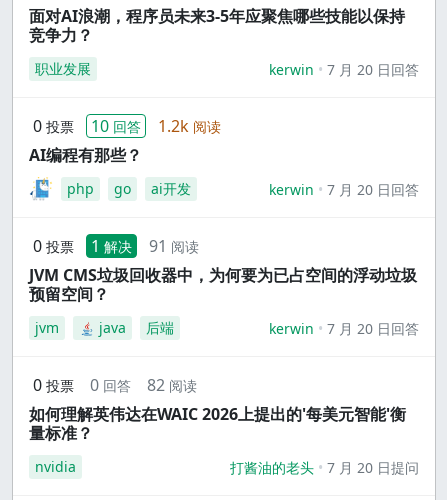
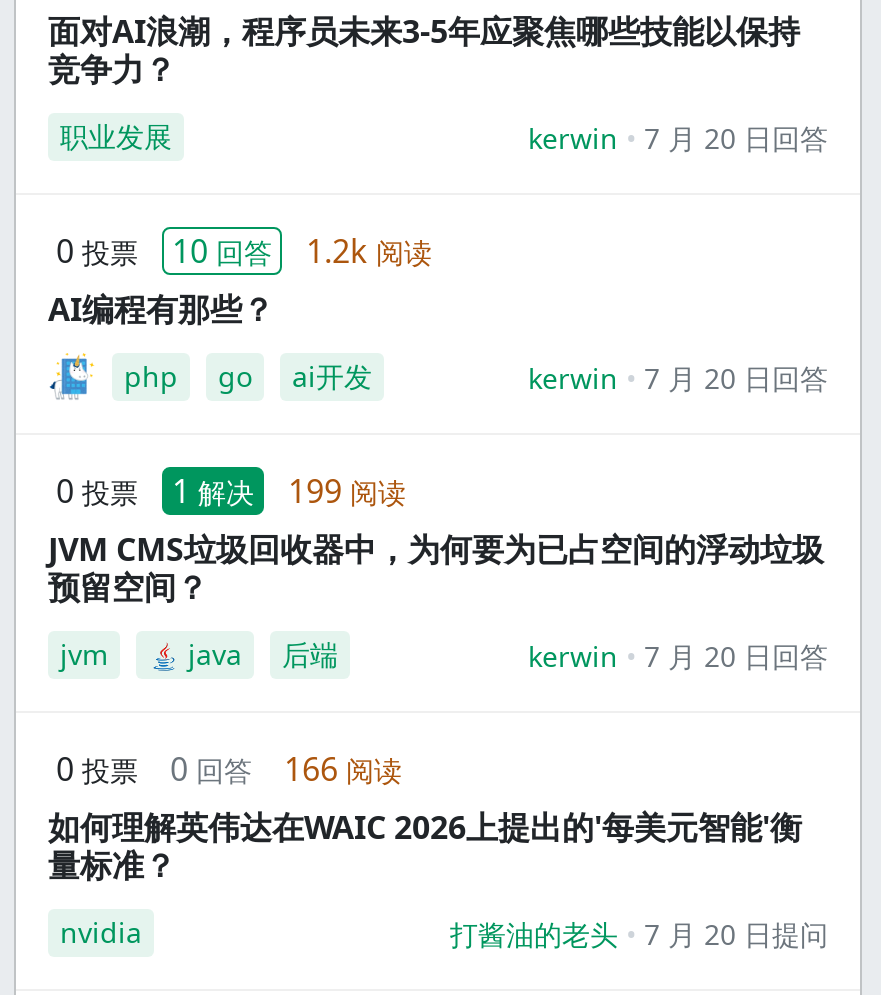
- 0 投票 1 解决 91 阅读
+ 0 投票 1 解决 199 阅读

- 0 投票 0 回答 82 阅读
+ 0 投票 0 回答 166 阅读
